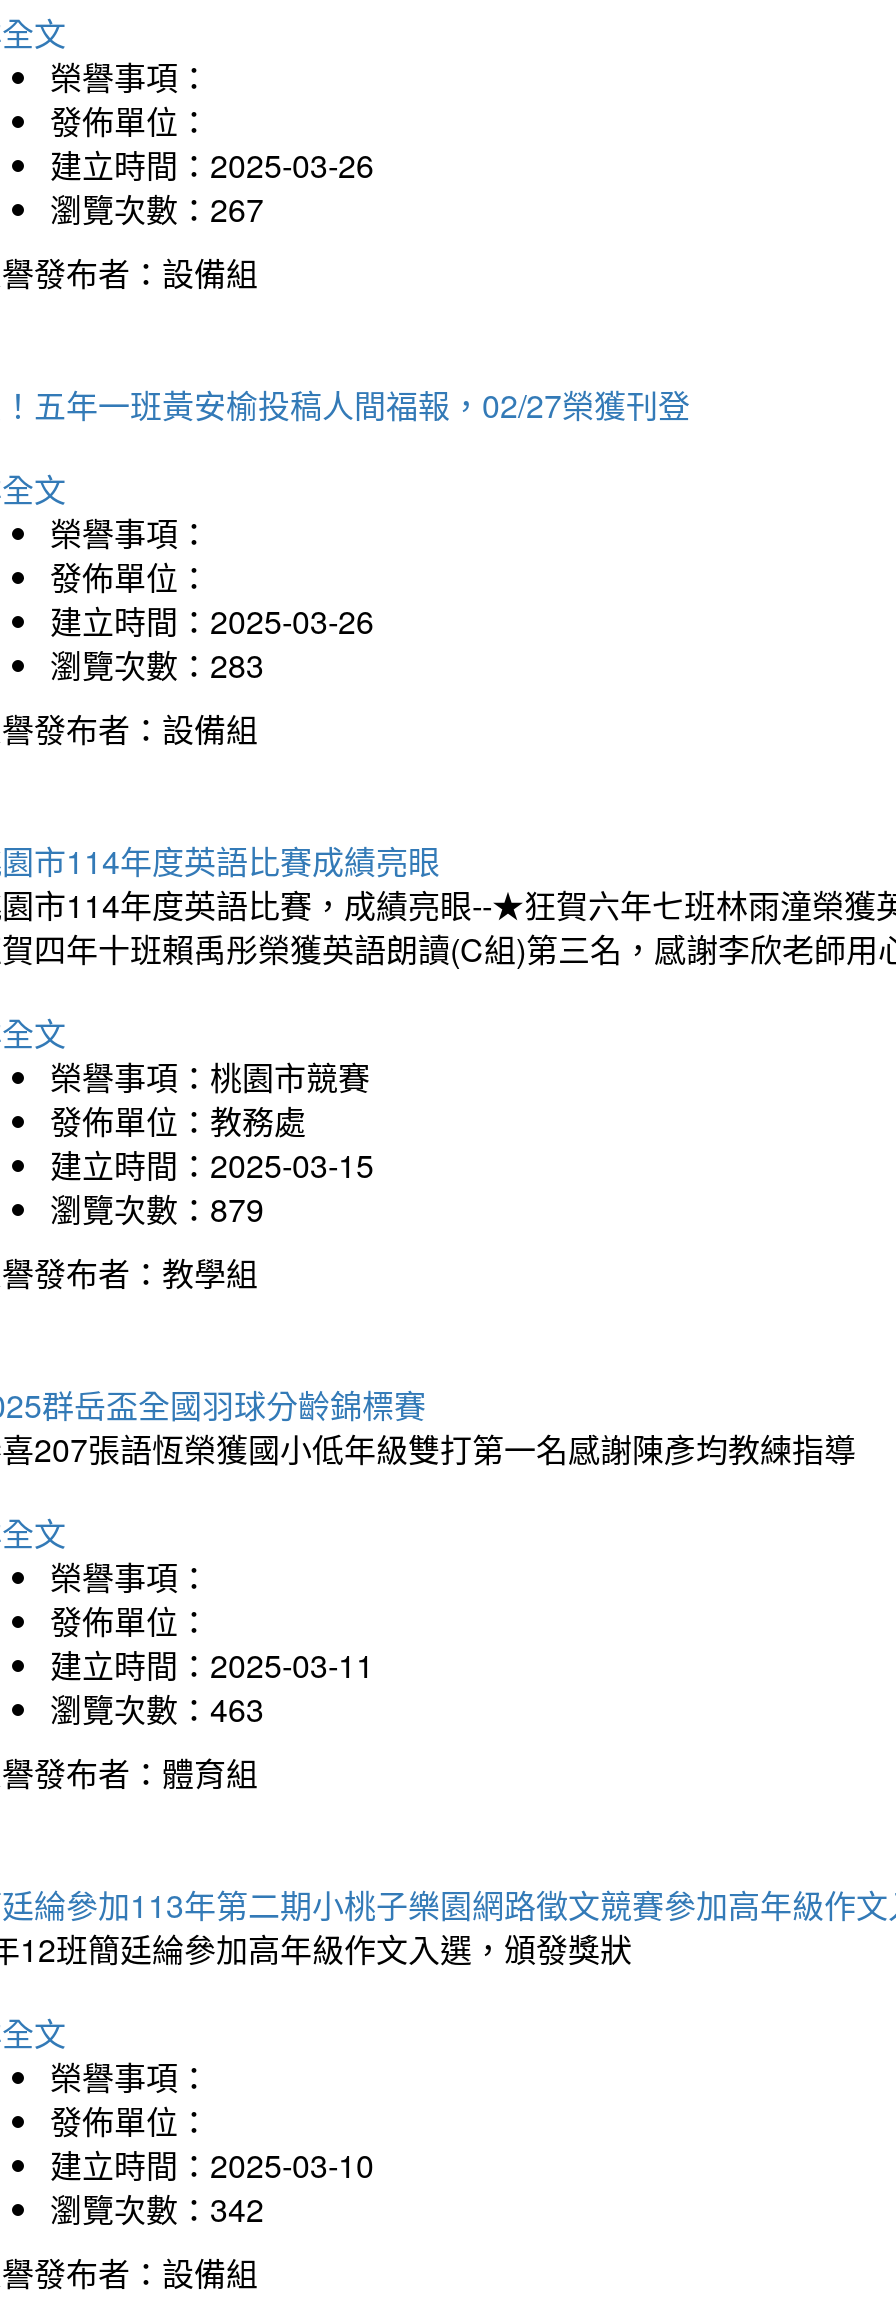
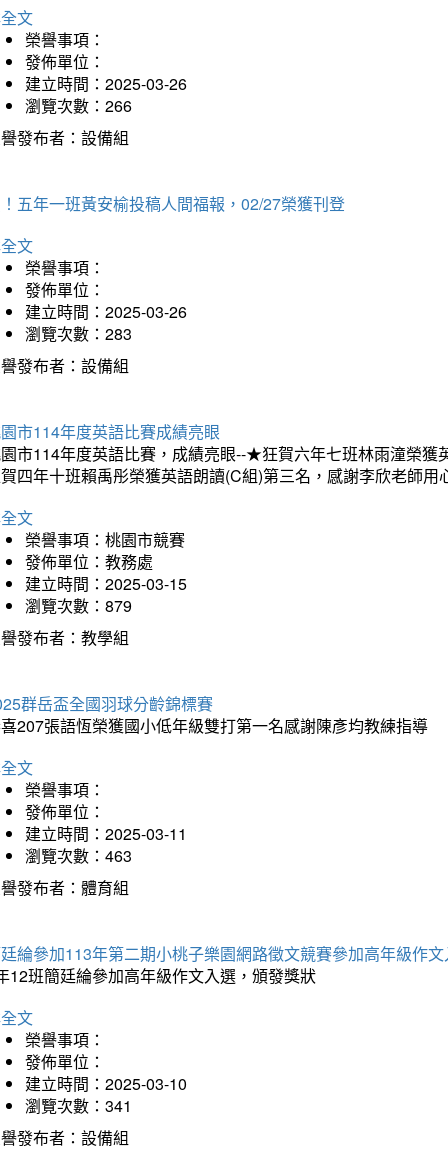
- 瀏覽次數：267
+ 瀏覽次數：266

- 瀏覽次數：342
+ 瀏覽次數：341
